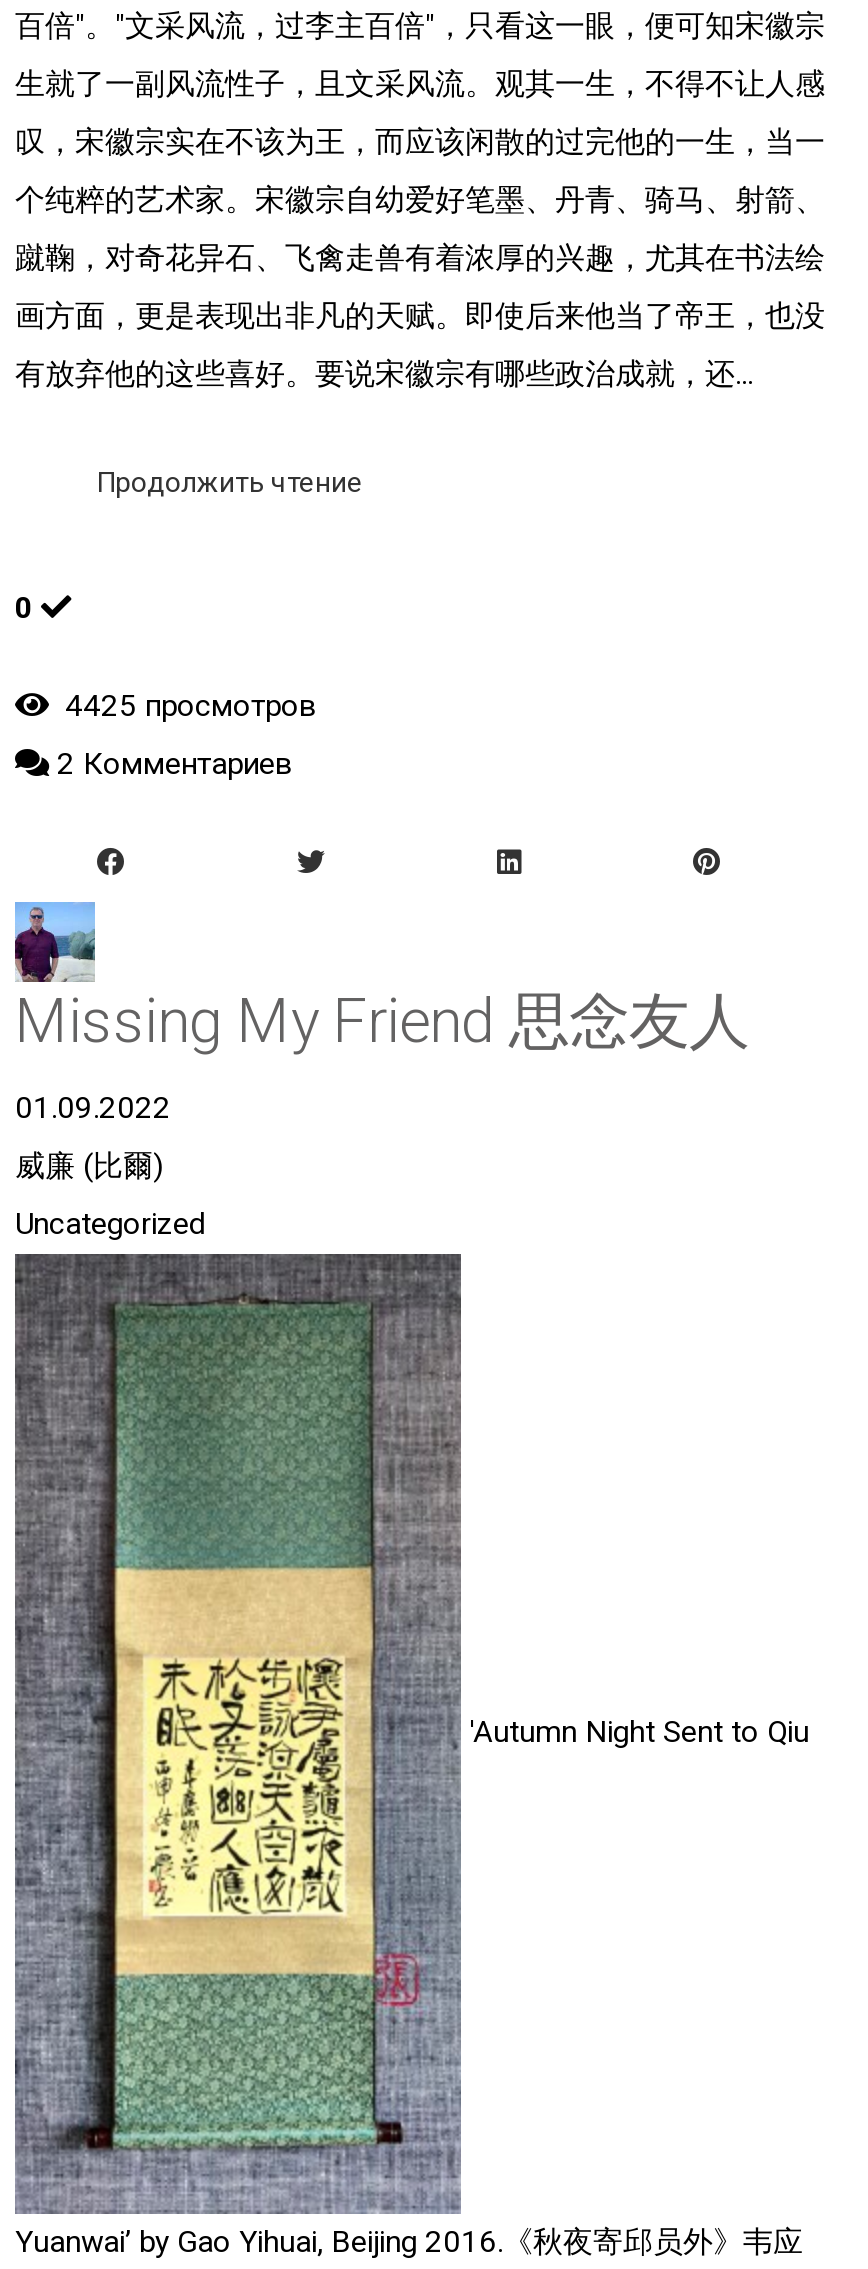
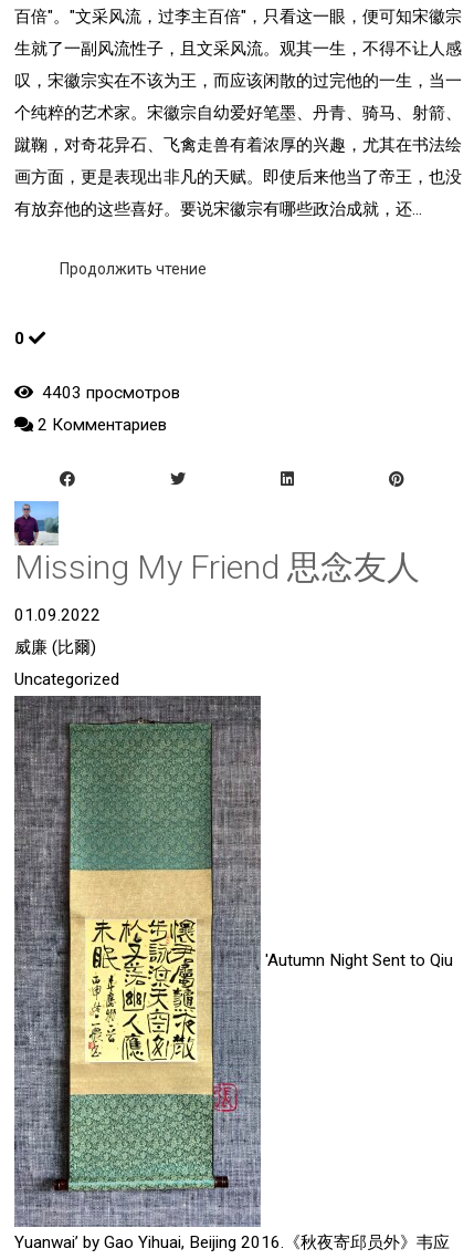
- 4425 просмотров
+ 4403 просмотров
